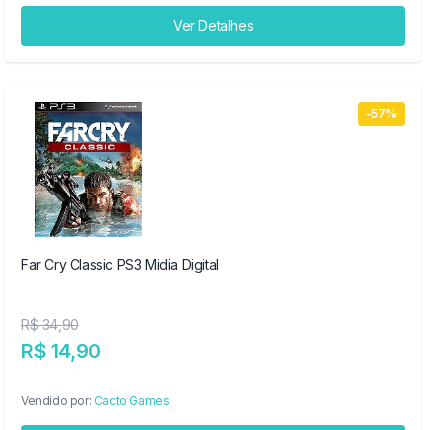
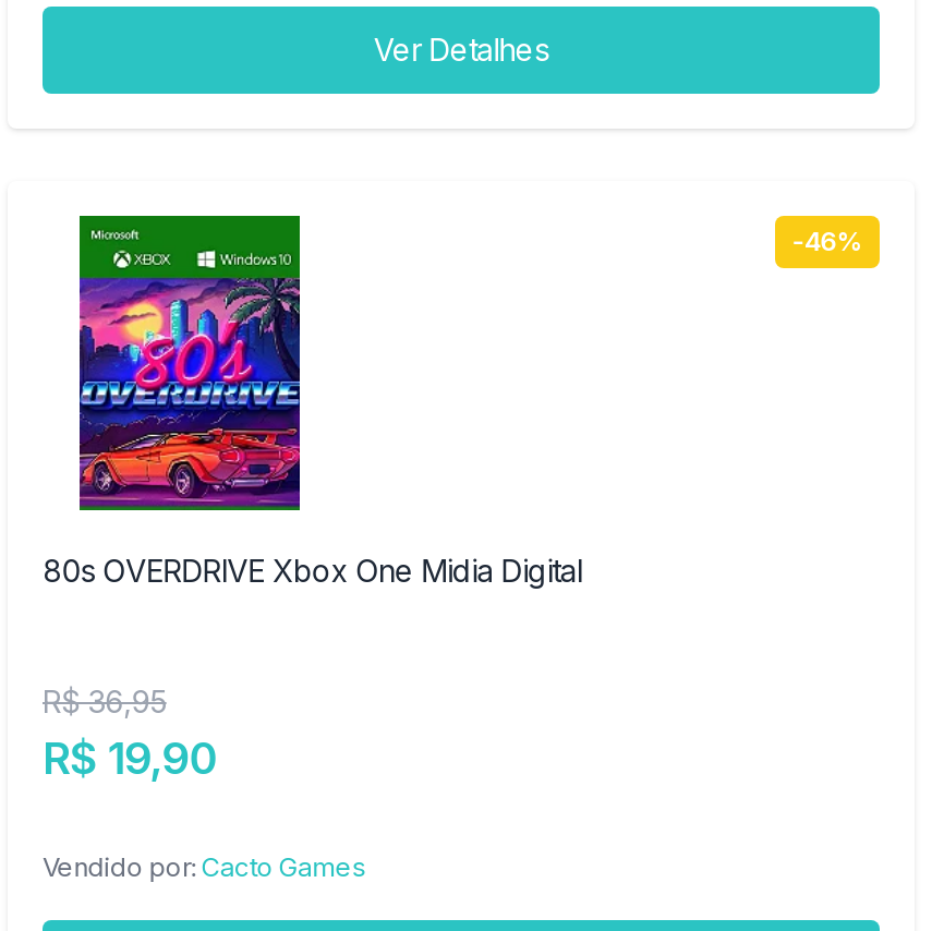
- [image]
- Far Cry Classic PS3 Midia Digital
+ [image]
+ 80s OVERDRIVE Xbox One Midia Digital

- -57%
+ -46%

- R$ 34,90
+ R$ 36,95

- R$ 14,90
+ R$ 19,90
